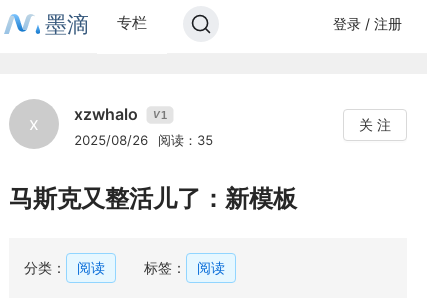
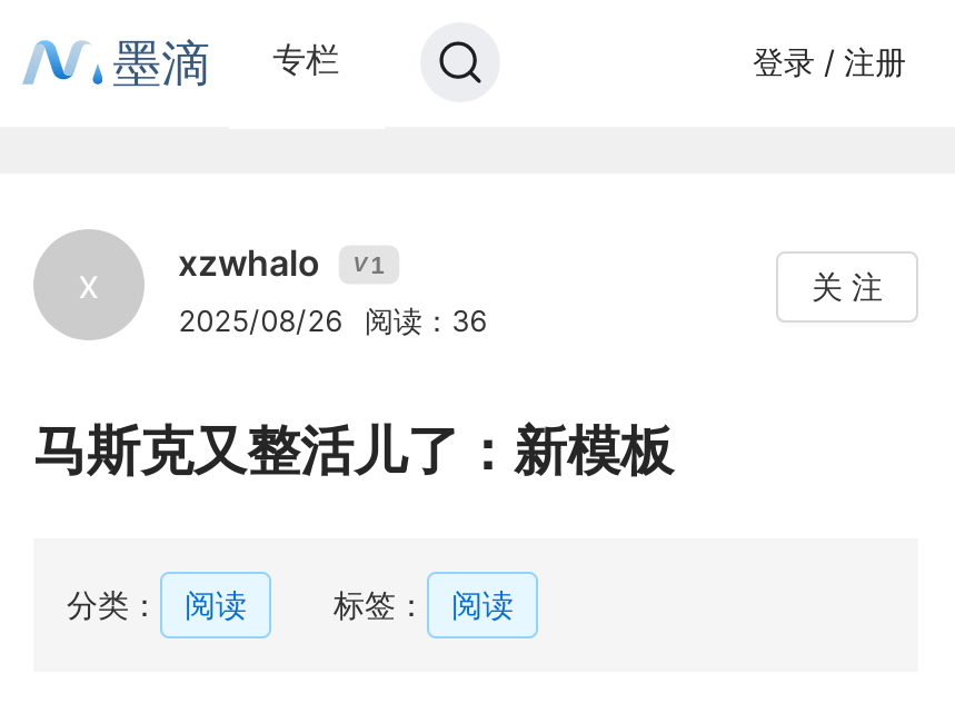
- 2025/08/26 阅读：35
+ 2025/08/26 阅读：36
